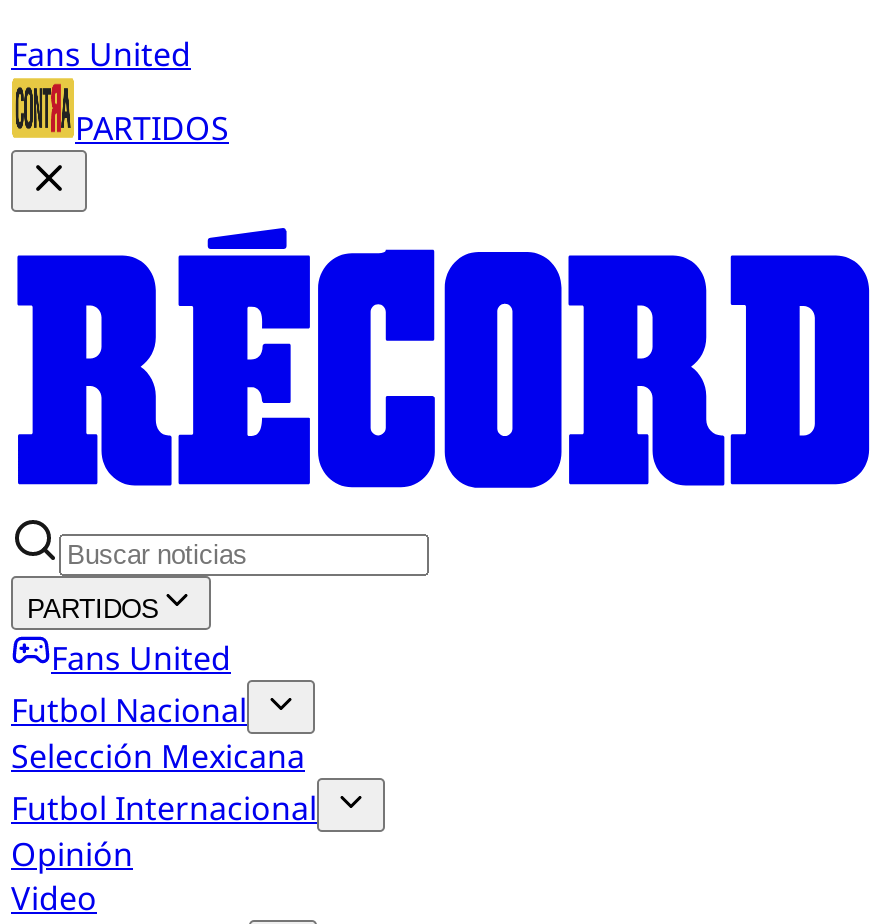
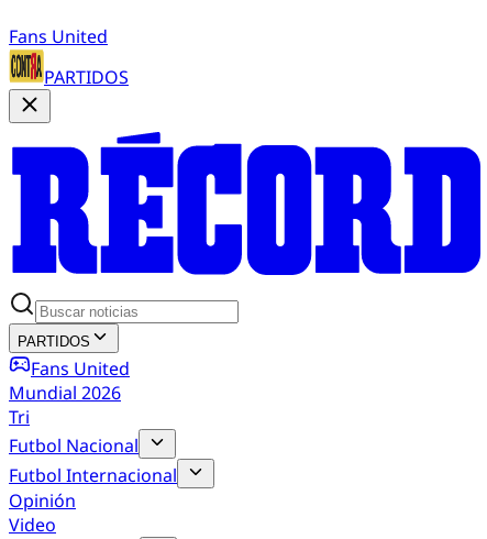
+ Mundial 2026
+ Tri

moved down: Futbol Nacional

- Selección Mexicana
